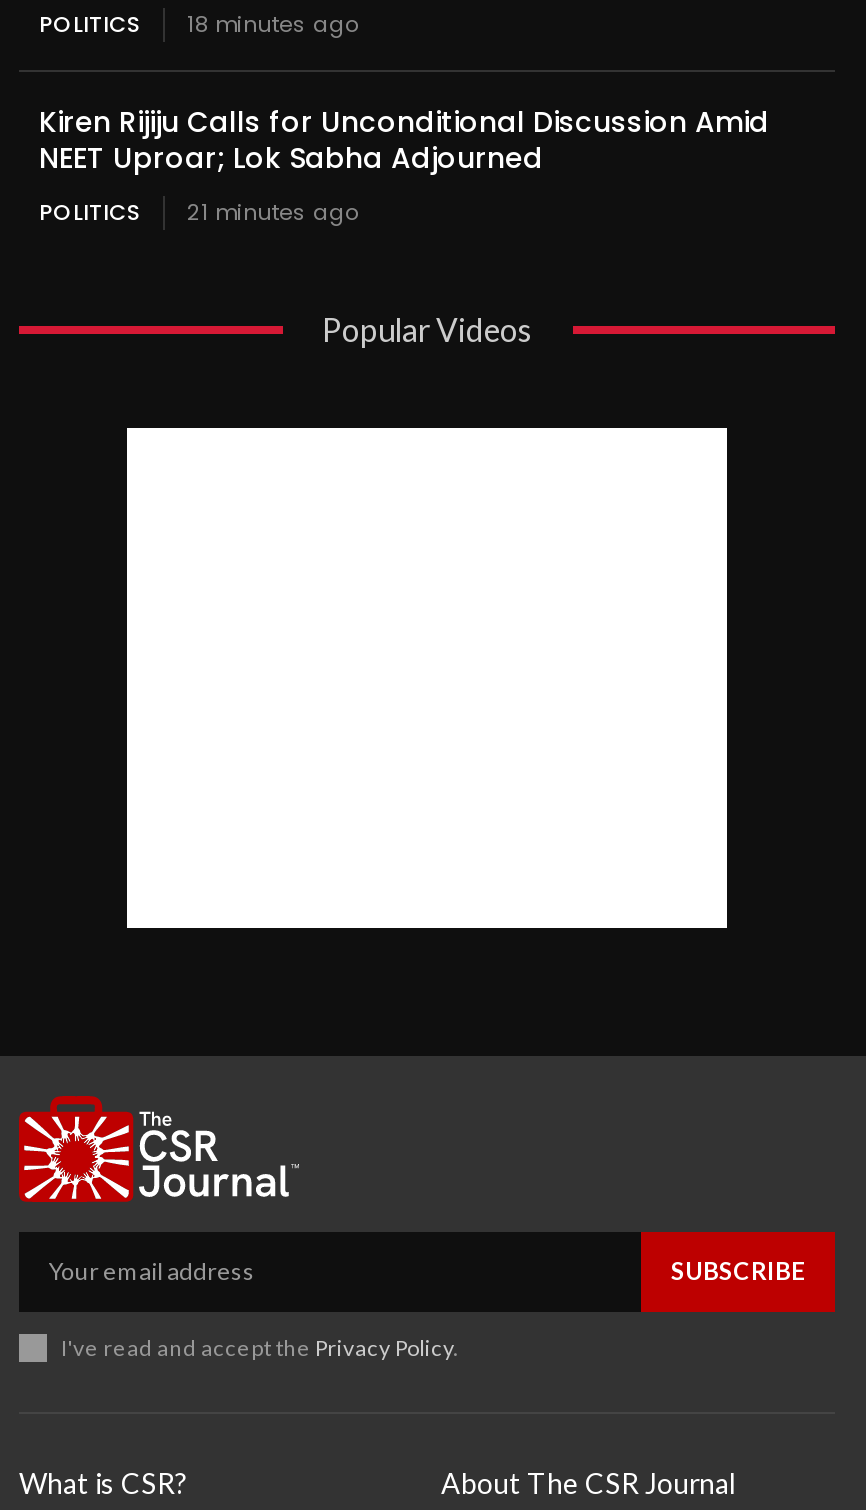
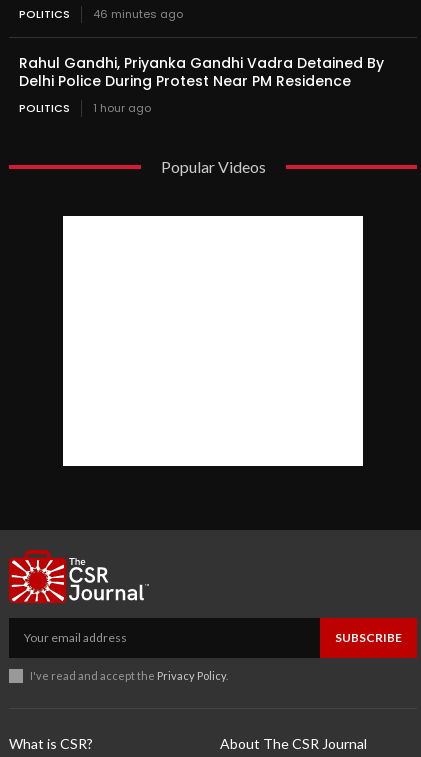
- POLITICS 18 minutes ago
+ POLITICS 46 minutes ago

- Kiren Rijiju Calls for Unconditional Discussion Amid
- NEET Uproar; Lok Sabha Adjourned
+ Rahul Gandhi, Priyanka Gandhi Vadra Detained By
+ Delhi Police During Protest Near PM Residence

- POLITICS 21 minutes ago
+ POLITICS 1 hour ago
